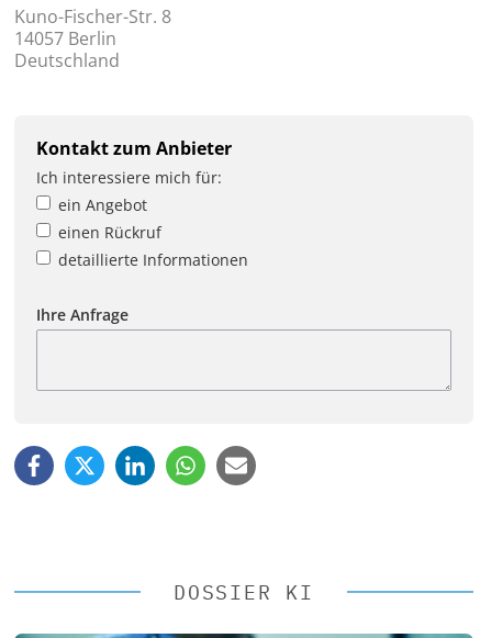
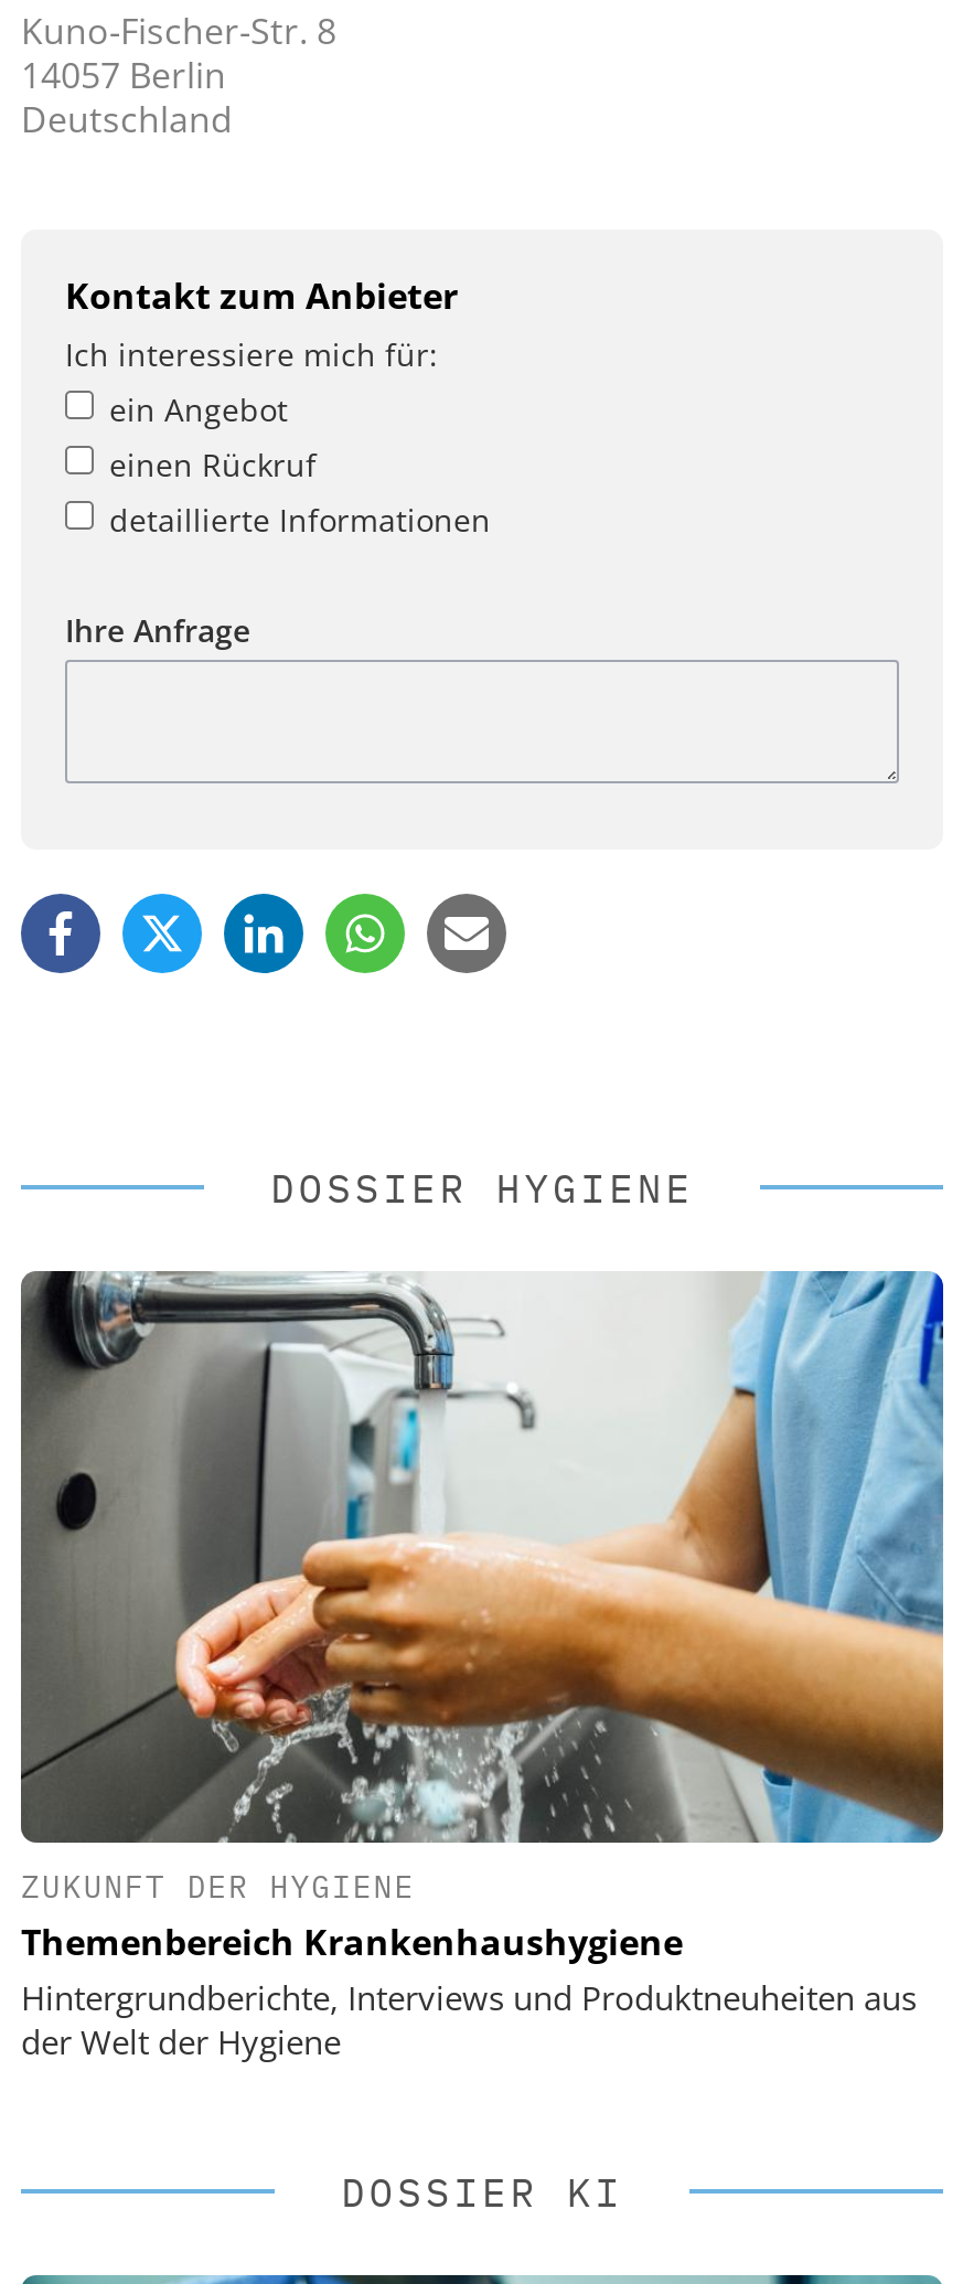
+ [image]
+ ZUKUNFT DER HYGIENE
+ Themenbereich Krankenhaushygiene
+ Hintergrundberichte, Interviews und Produktneuheiten aus
+ der Welt der Hygiene

+ DOSSIER HYGIENE
